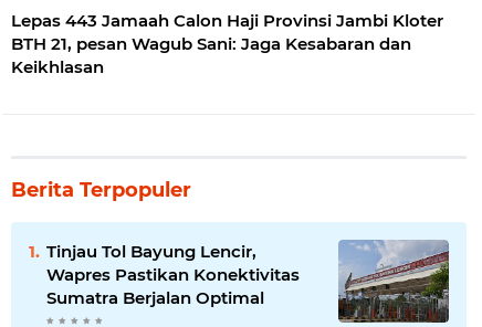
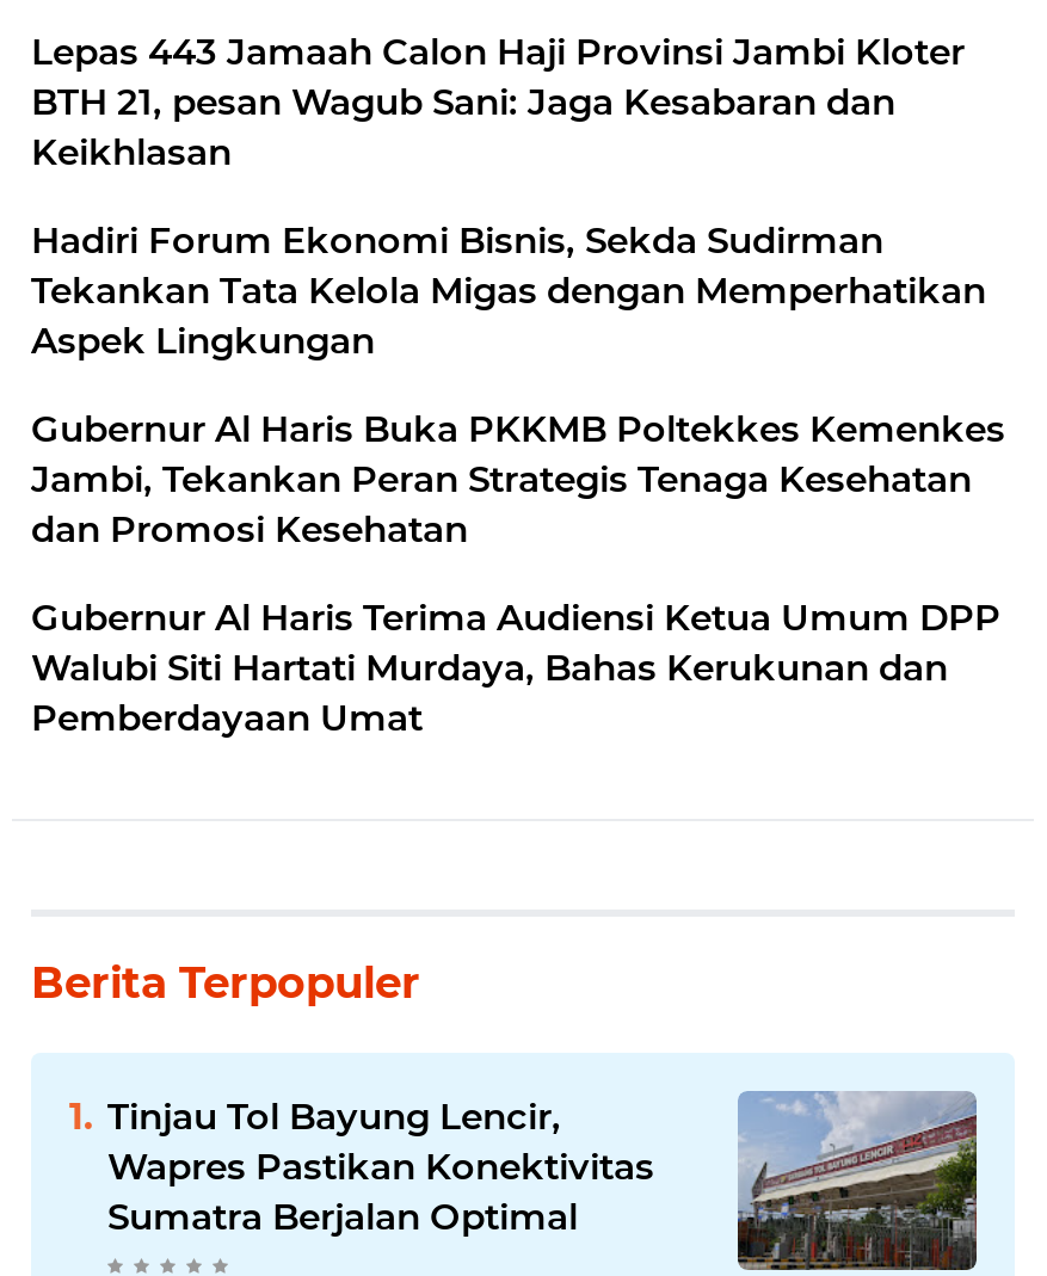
+ Hadiri Forum Ekonomi Bisnis, Sekda Sudirman
+ Tekankan Tata Kelola Migas dengan Memperhatikan
+ Aspek Lingkungan
+ Gubernur Al Haris Buka PKKMB Poltekkes Kemenkes
+ Jambi, Tekankan Peran Strategis Tenaga Kesehatan
+ dan Promosi Kesehatan
+ Gubernur Al Haris Terima Audiensi Ketua Umum DPP
+ Walubi Siti Hartati Murdaya, Bahas Kerukunan dan
+ Pemberdayaan Umat
